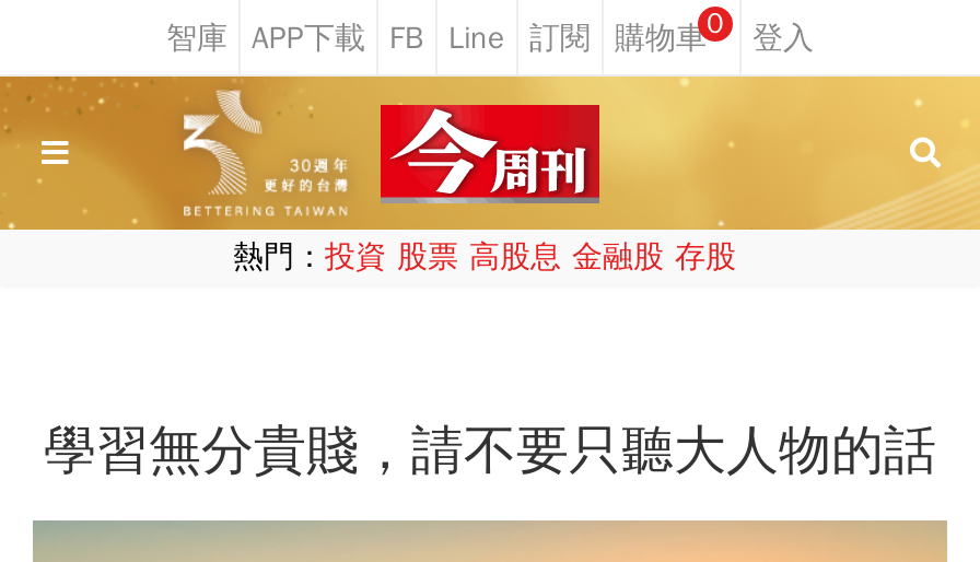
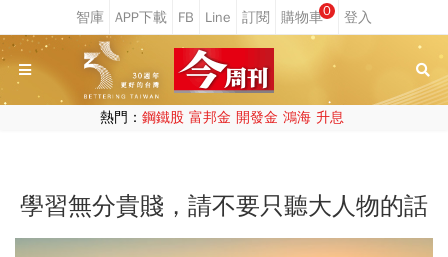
- 熱門：投資 股票 高股息 金融股 存股
+ 熱門：鋼鐵股 富邦金 開發金 鴻海 升息
